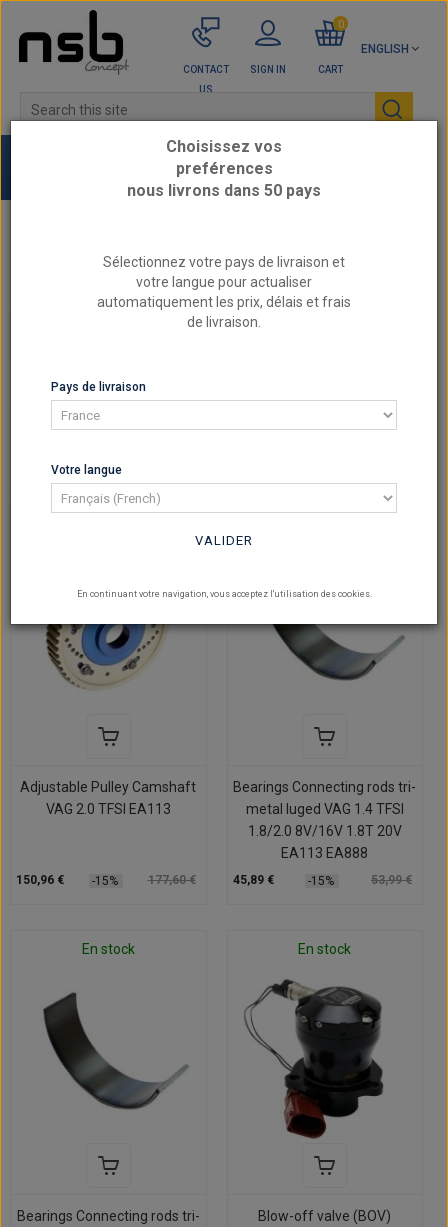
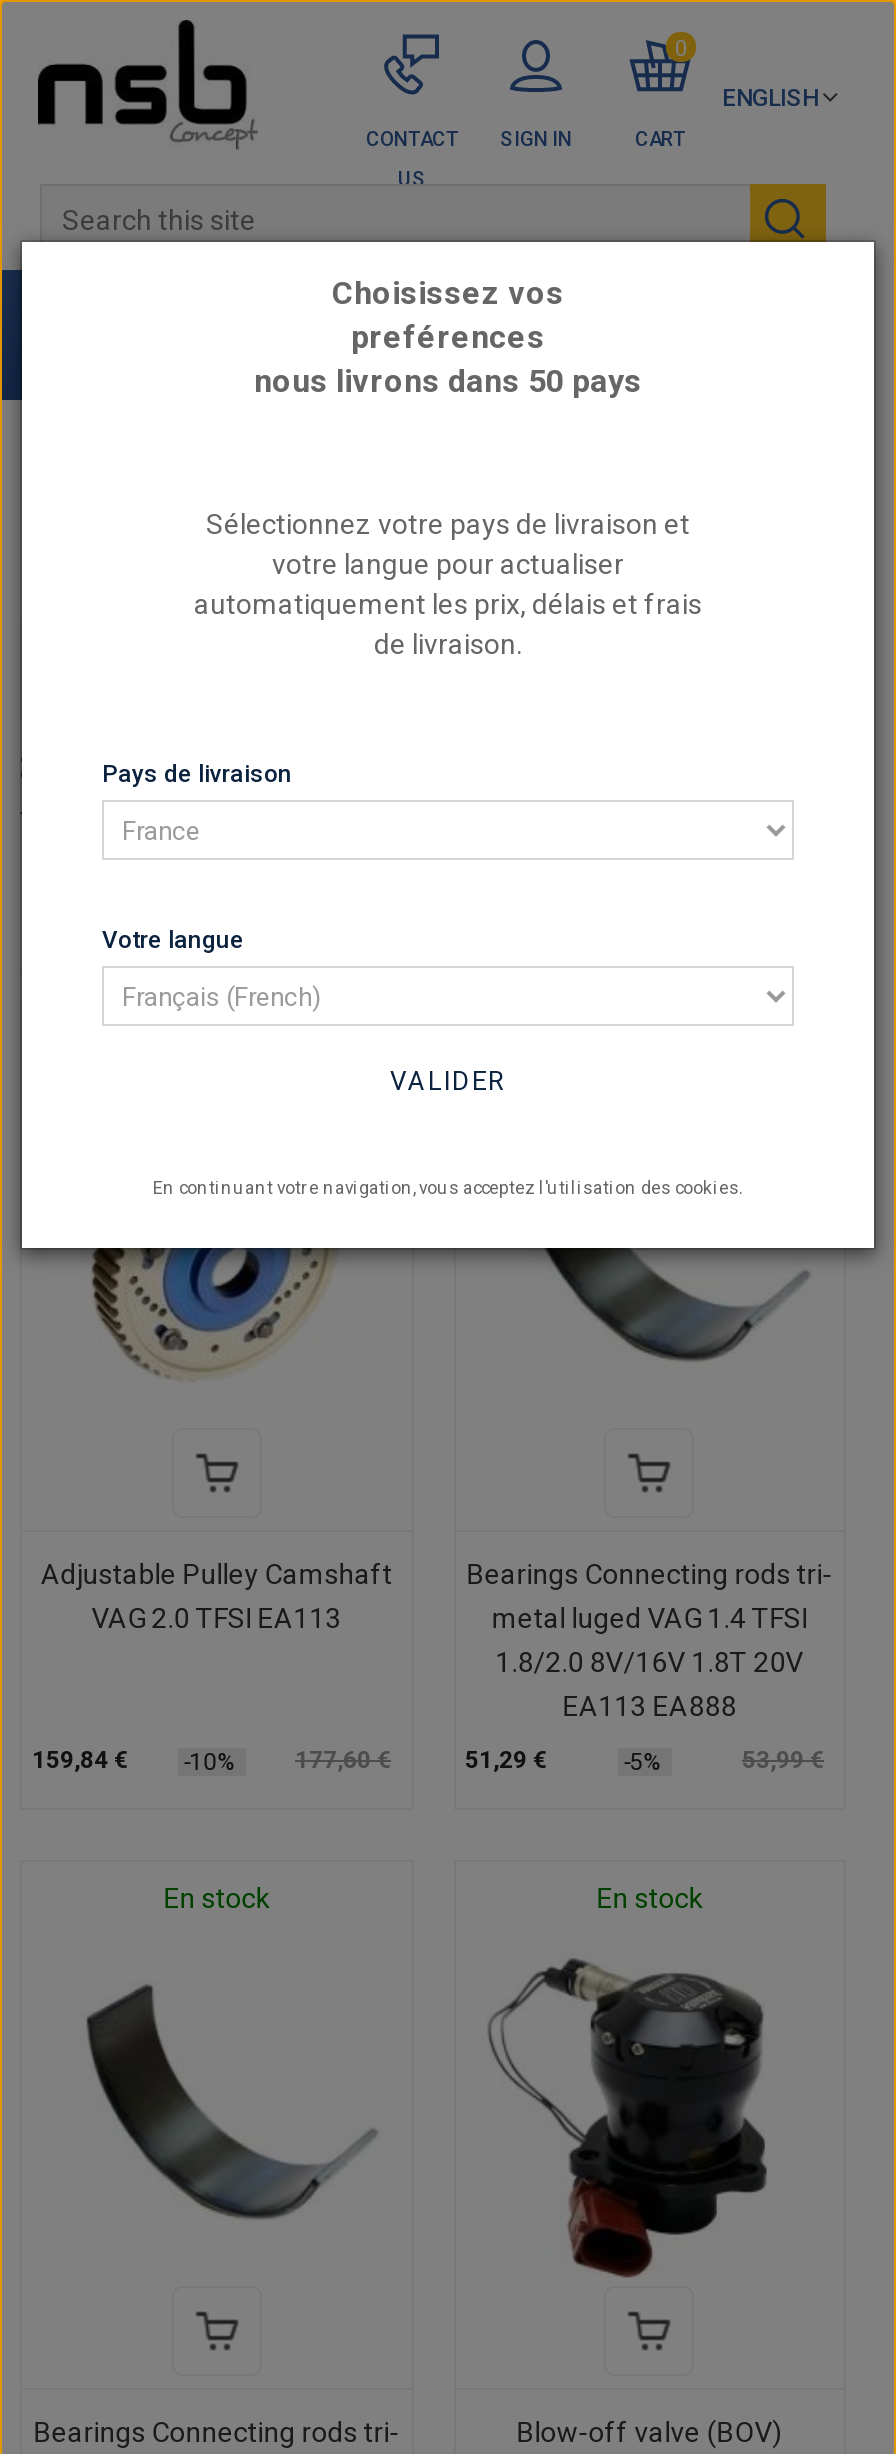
- 150,96 €
+ 159,84 €

- -15%
+ -10%

- 45,89 €
+ 51,29 €

- -15%
+ -5%
